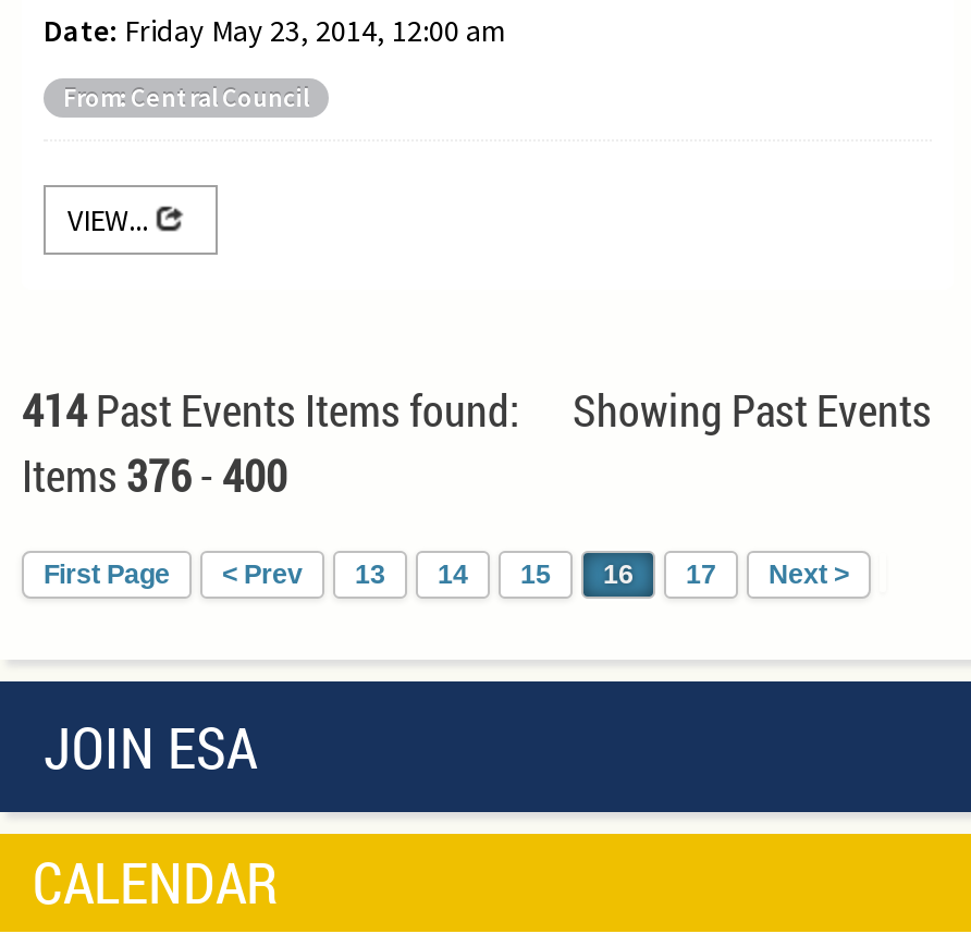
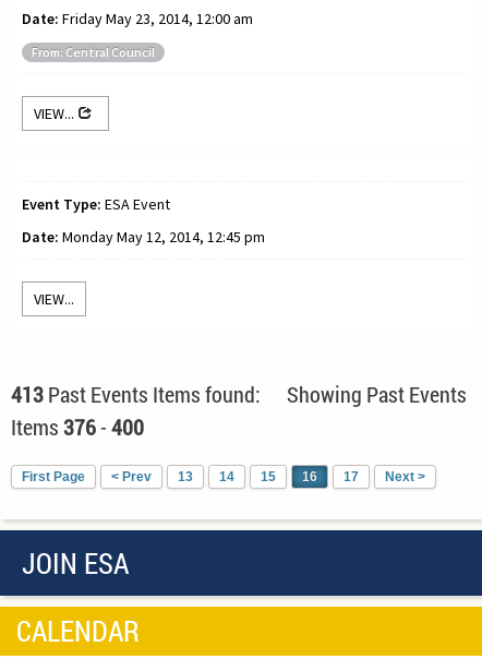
- 414 Past Events Items found: Showing Past Events
+ Event Type: ESA Event
+ Date: Monday May 12, 2014, 12:45 pm
+ VIEW...
+ 413 Past Events Items found: Showing Past Events
